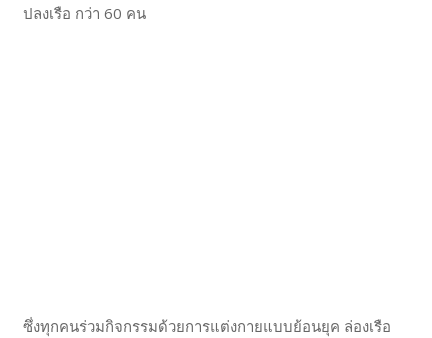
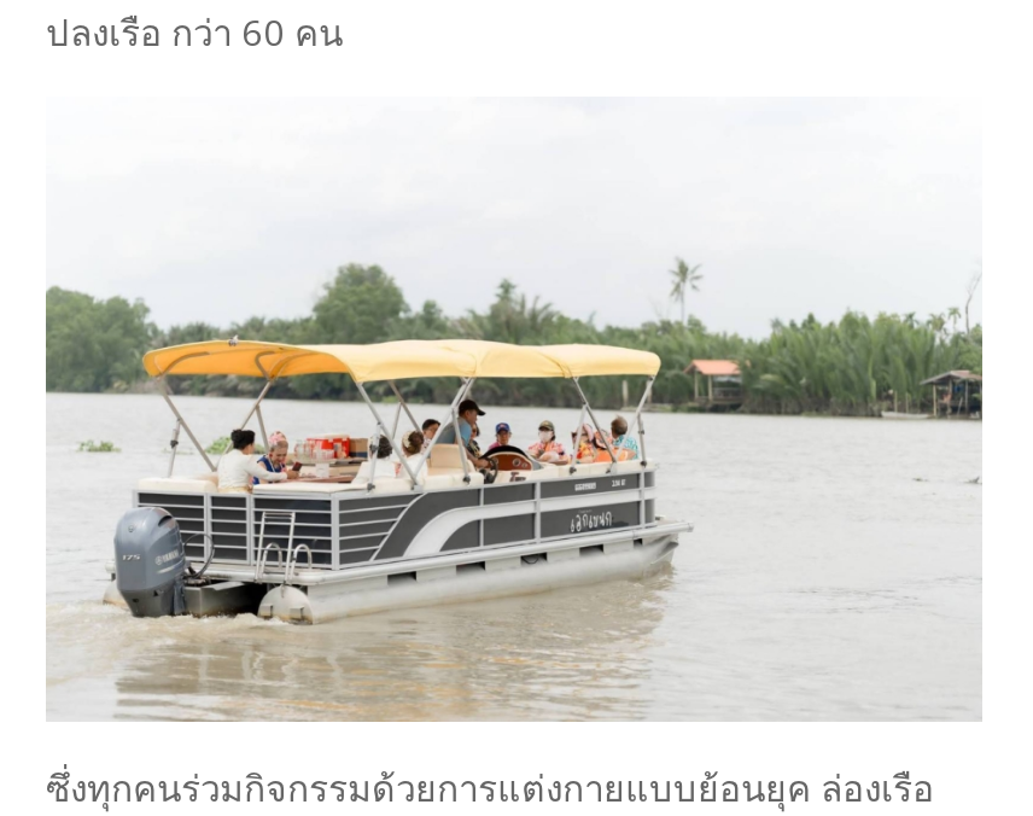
+ [image]
